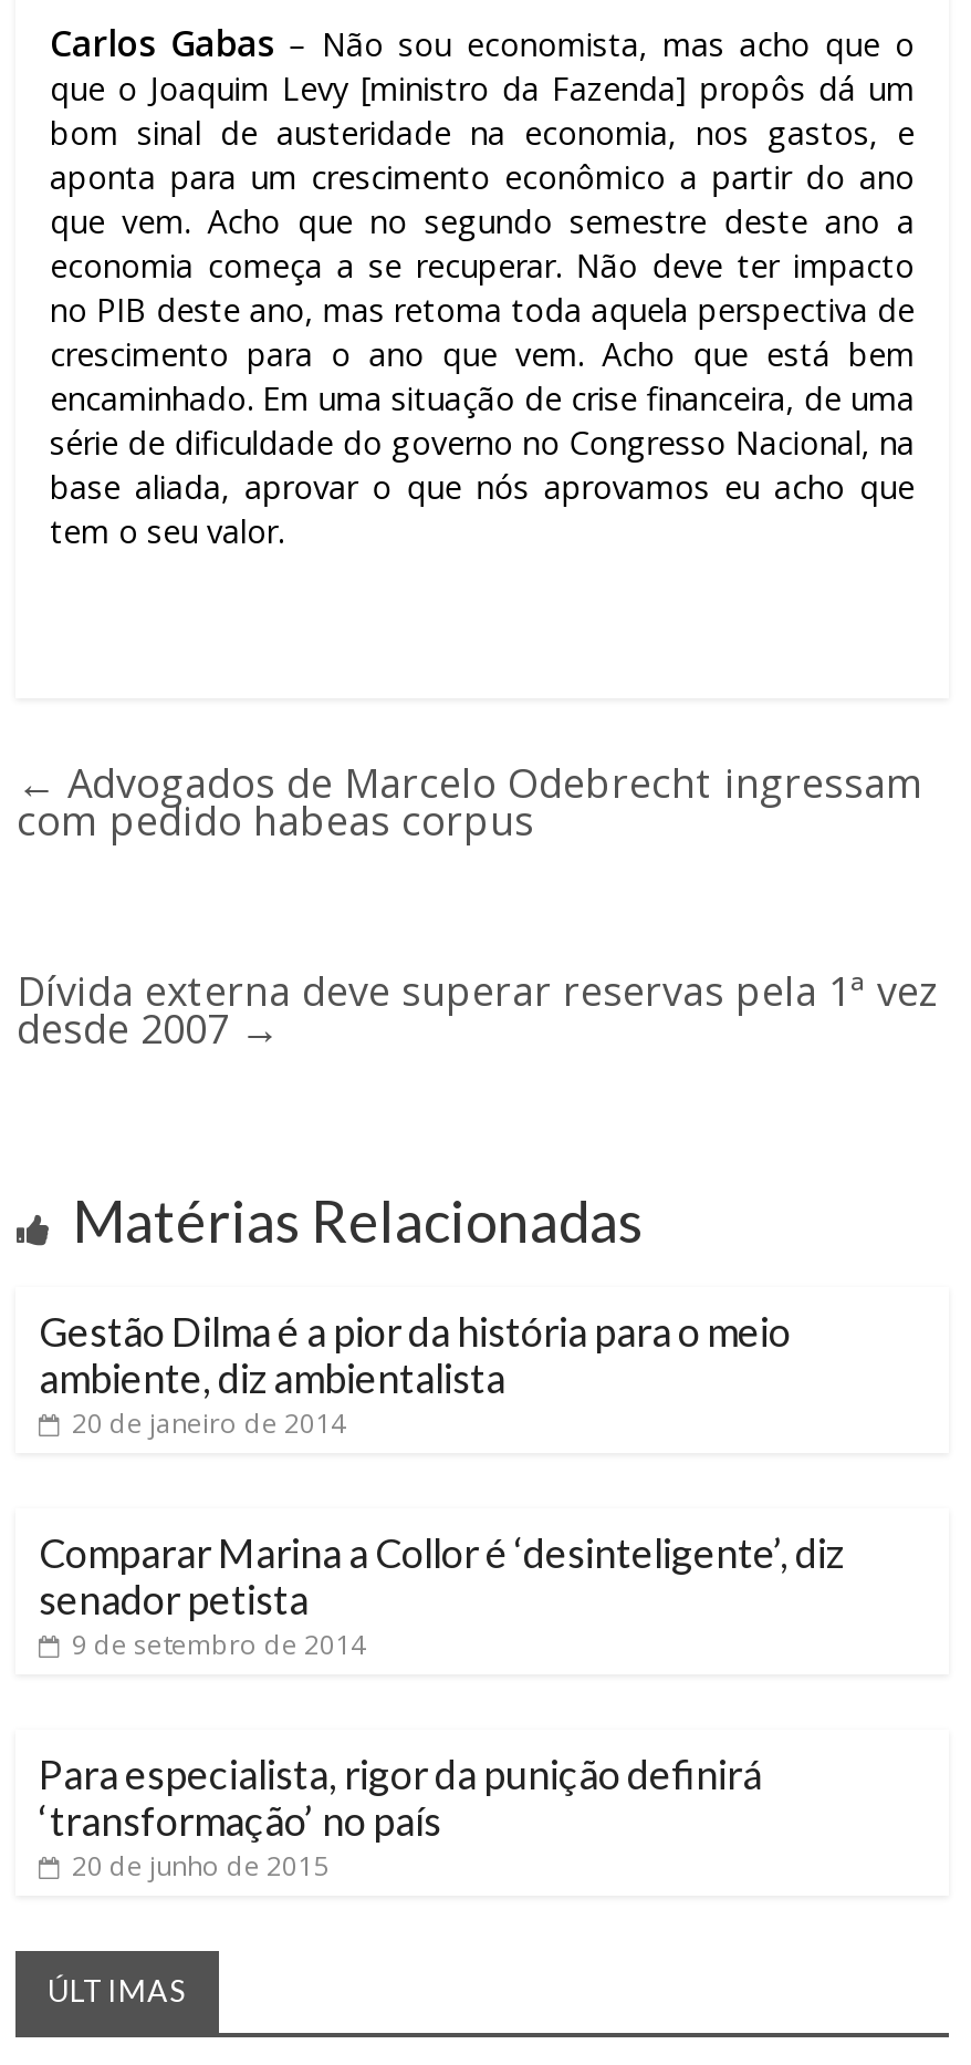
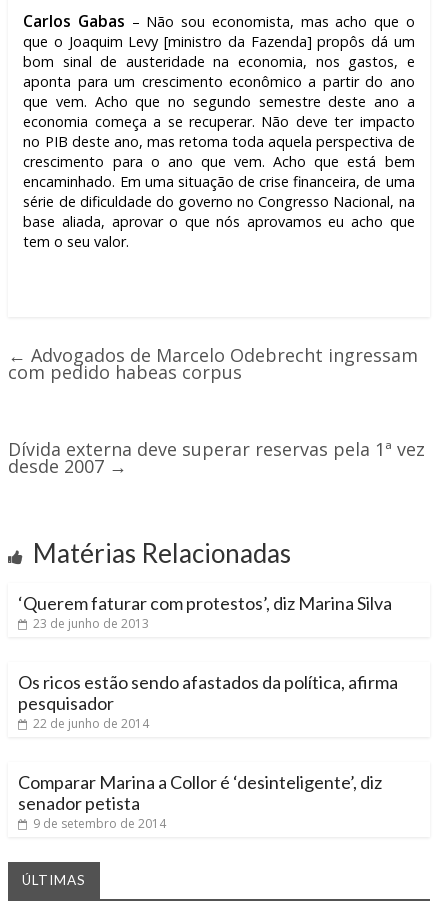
- Gestão Dilma é a pior da história para o meio
- ambiente, diz ambientalista
- 20 de janeiro de 2014
+ ‘Querem faturar com protestos’, diz Marina Silva
+ 23 de junho de 2013
+ Os ricos estão sendo afastados da política, afirma
+ pesquisador
+ 22 de junho de 2014

moved down: Comparar Marina a Collor é ‘desinteligente’, diz | senador petista | 9 de setembro de 2014

- Para especialista, rigor da punição definirá
- ‘transformação’ no país
- 20 de junho de 2015
